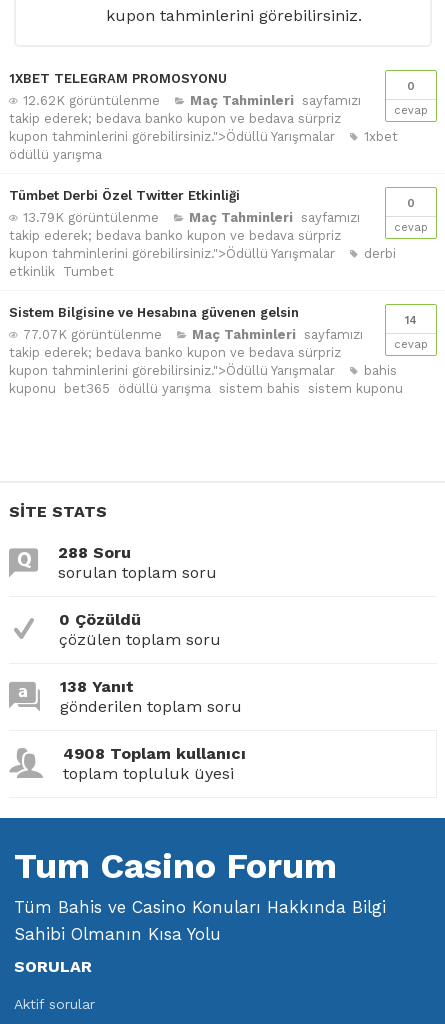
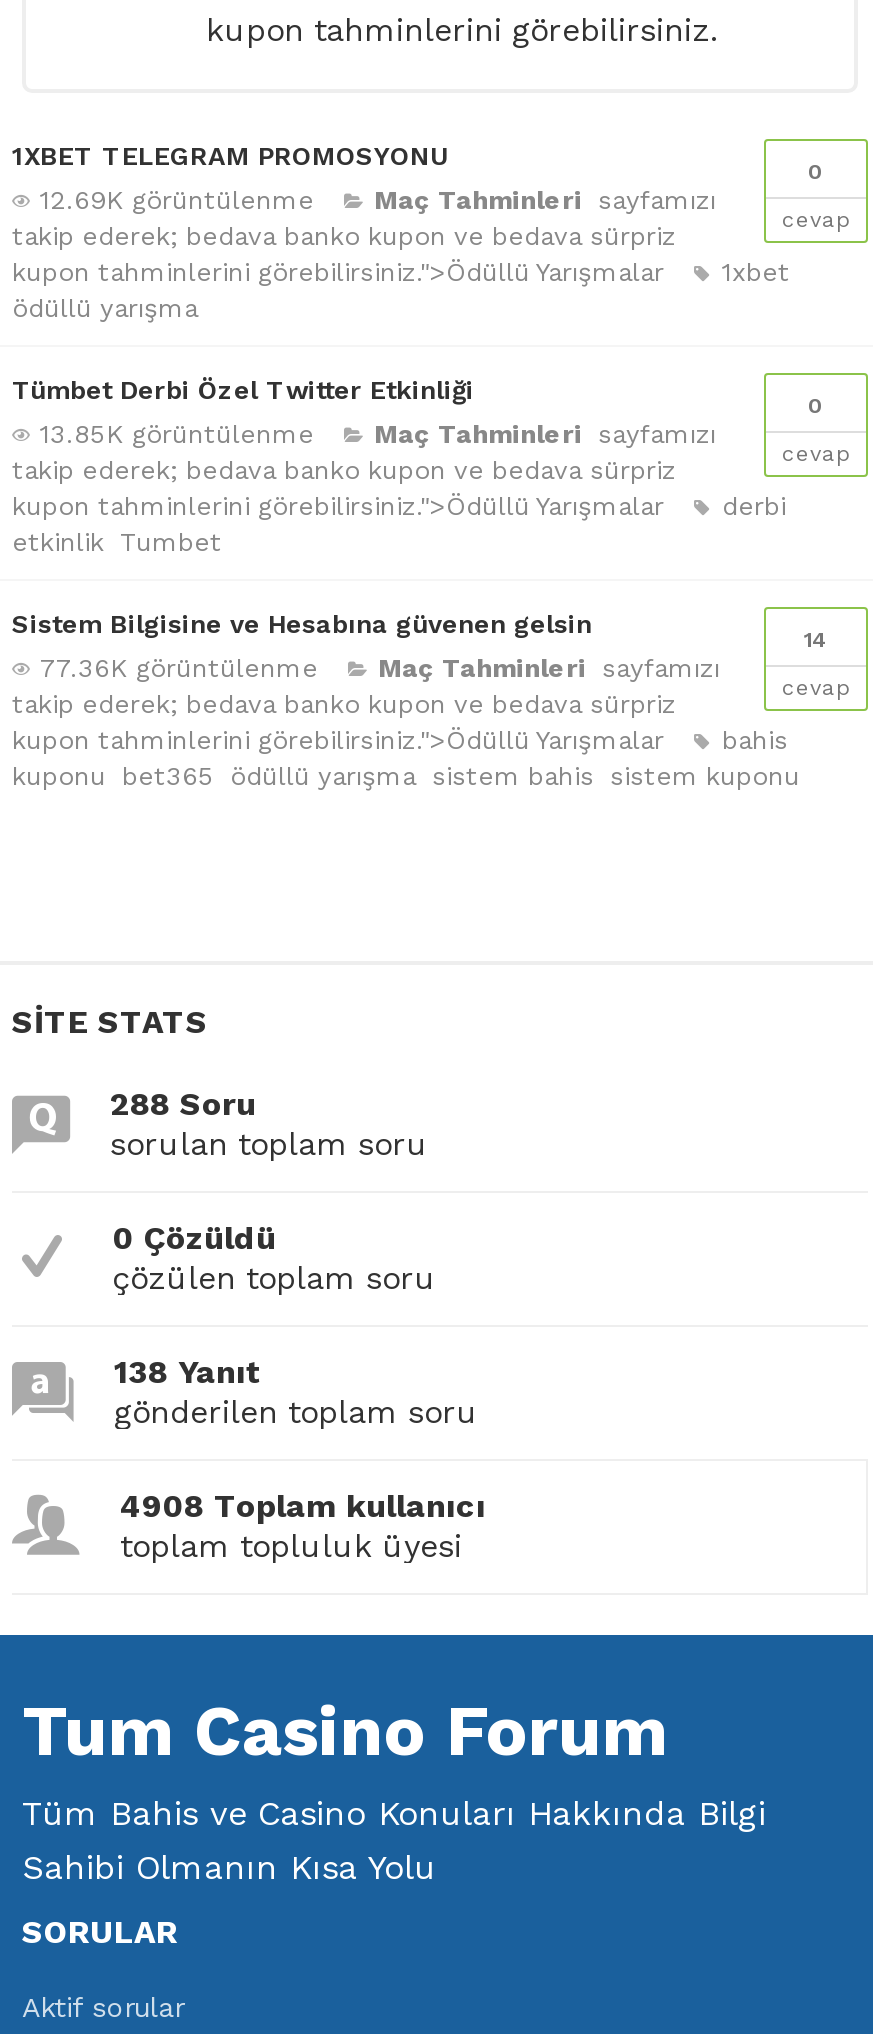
- 12.62K görüntülenme
+ 12.69K görüntülenme

- 13.79K görüntülenme
+ 13.85K görüntülenme

- 77.07K görüntülenme
+ 77.36K görüntülenme
